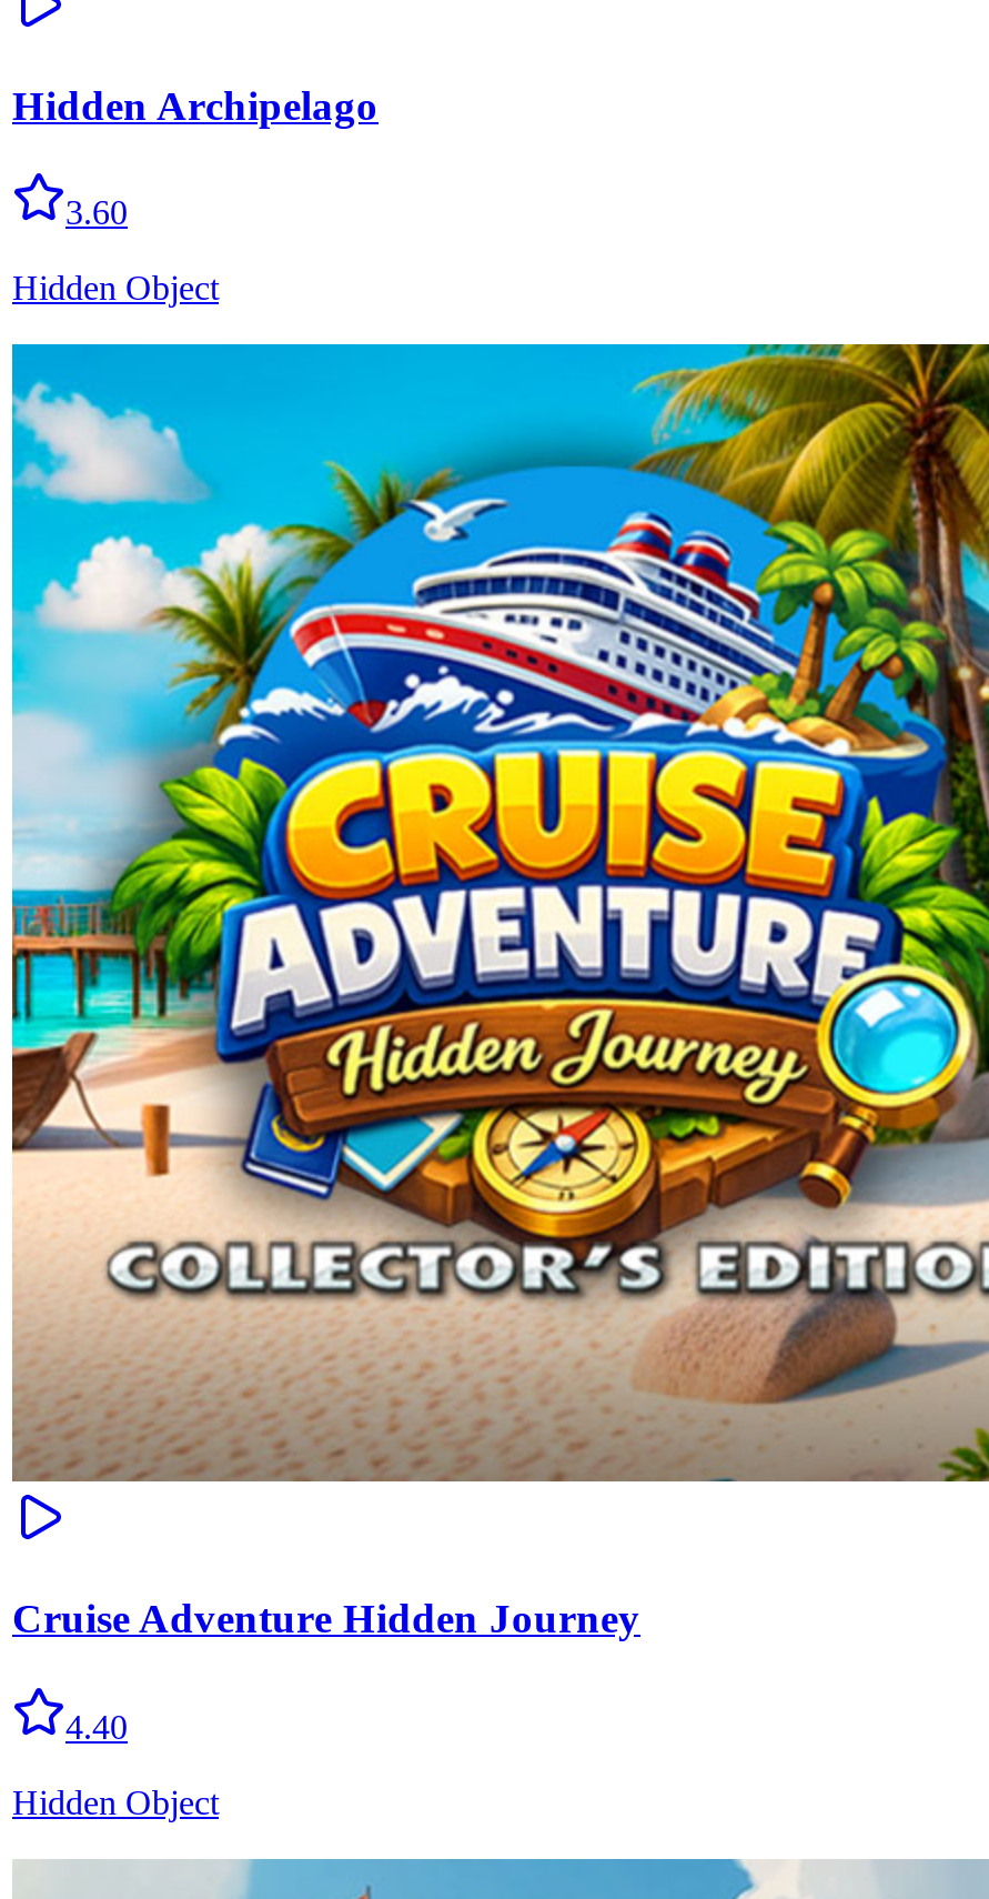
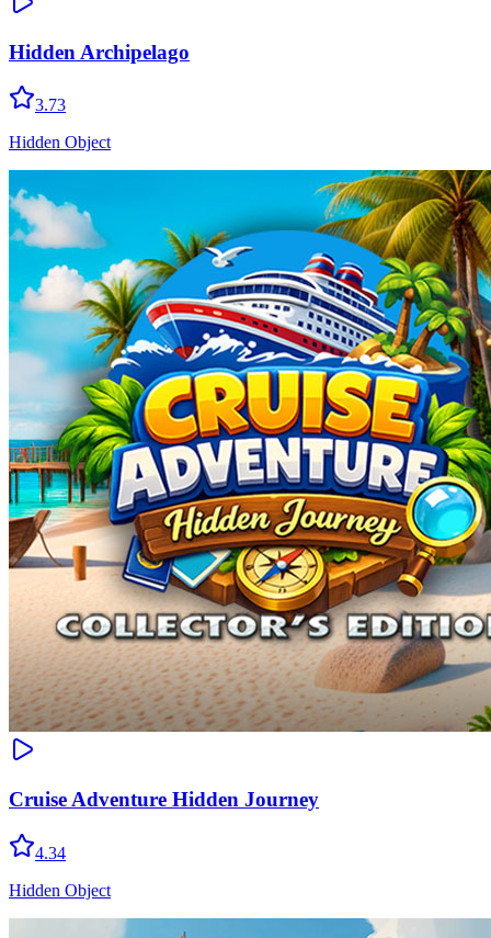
- 3.60
+ 3.73

- 4.40
+ 4.34
